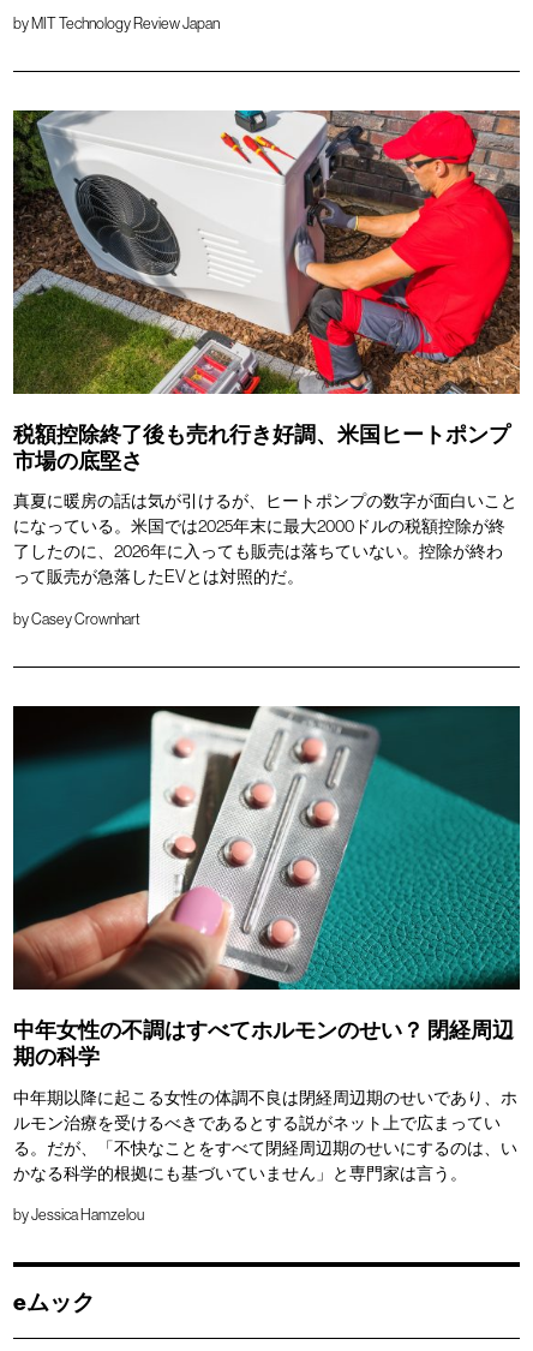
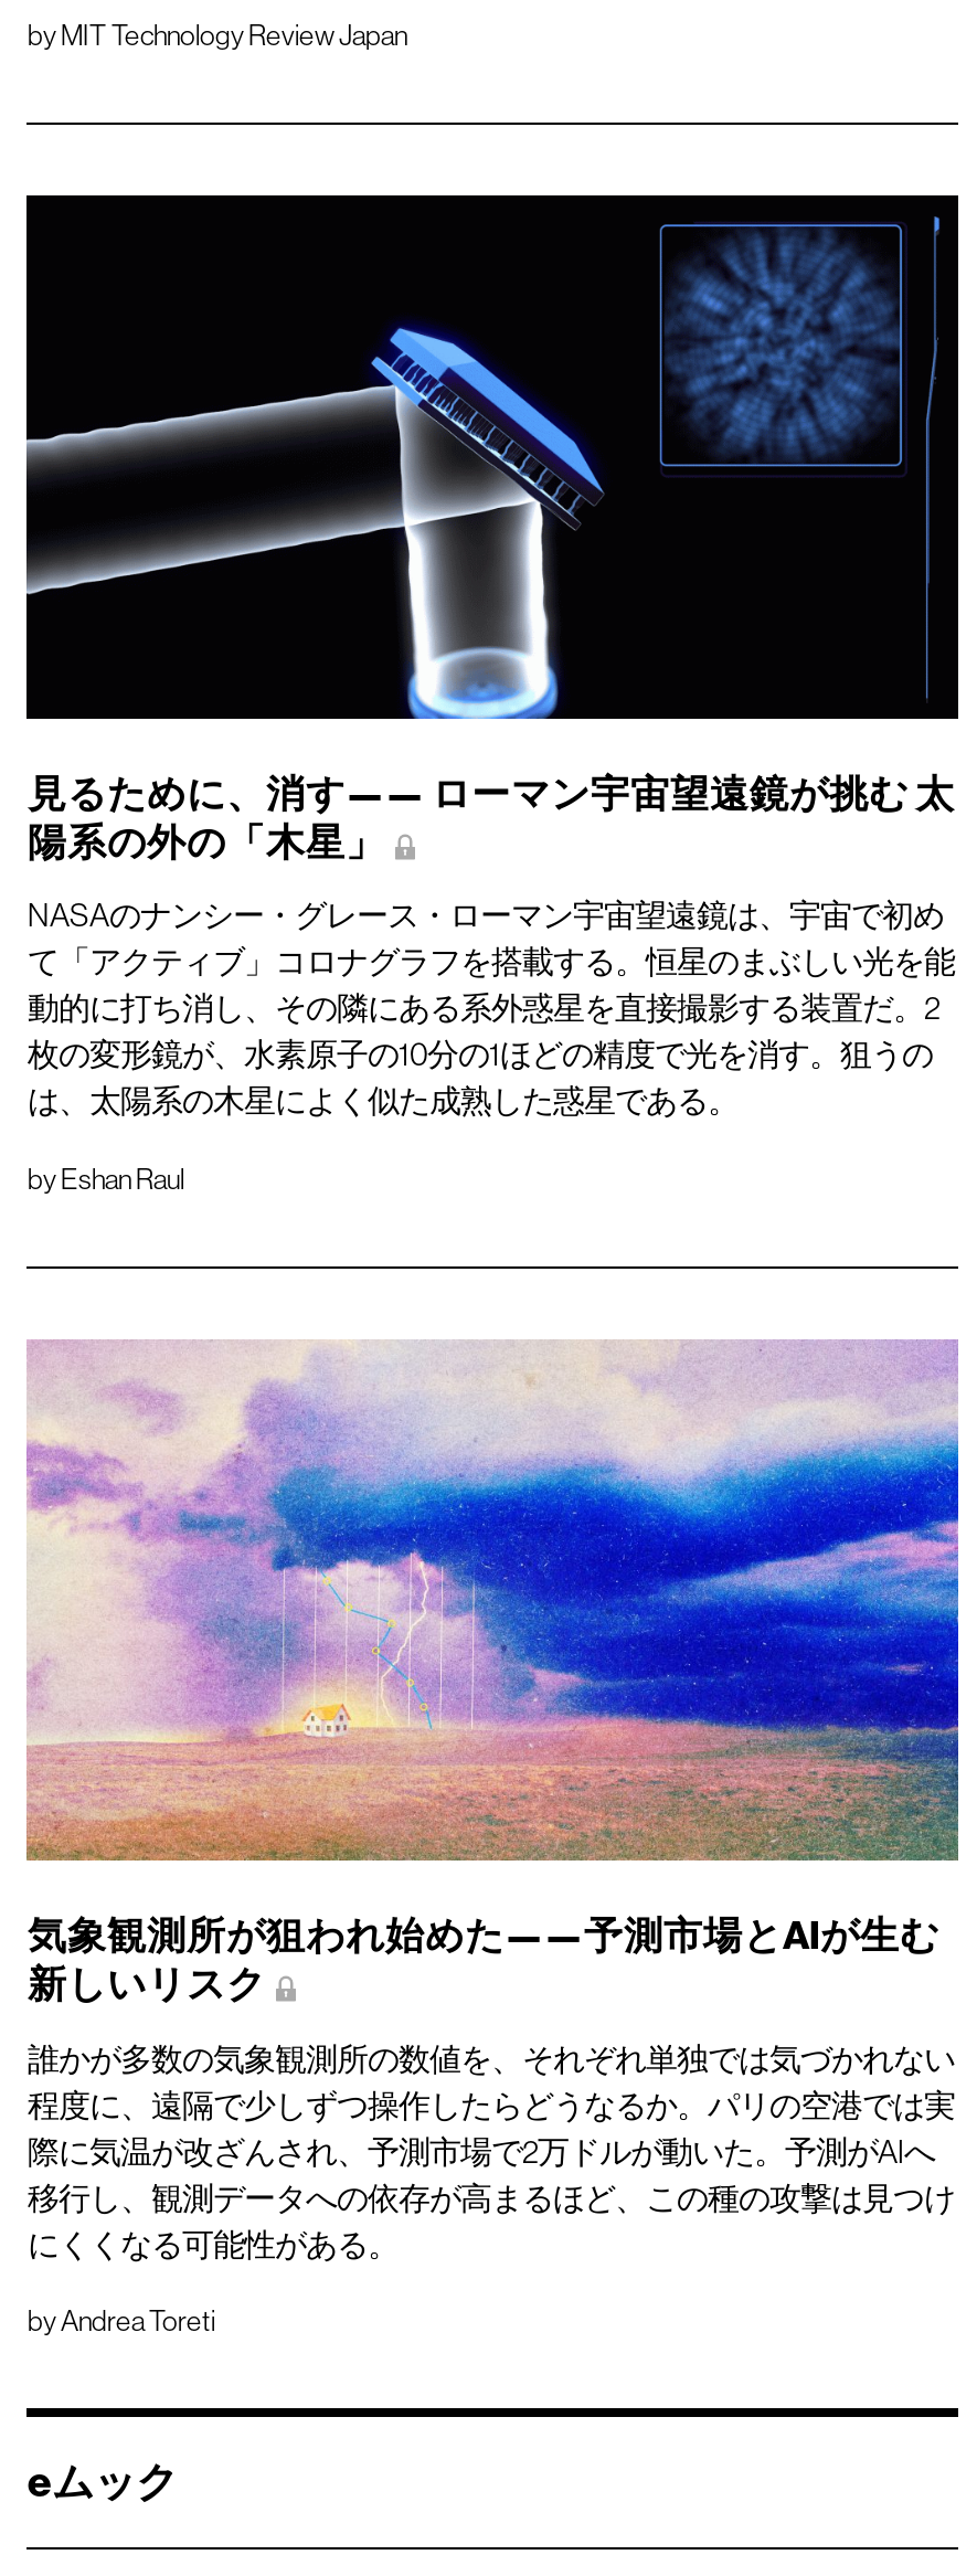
- [image]
+ [image]

- 税額控除終了後も売れ行き好調、米国ヒートポンプ
- 市場の底堅さ
+ 見るために、消す——ローマン宇宙望遠鏡が挑む太
+ 陽系の外の「木星」

- 真夏に暖房の話は気が引けるが、ヒートポンプの数字が面白いこと
- になっている。米国では2025年末に最大2000ドルの税額控除が終
- 了したのに、2026年に入っても販売は落ちていない。控除が終わ
- って販売が急落したEVとは対照的だ。
+ NASAのナンシー・グレース・ローマン宇宙望遠鏡は、宇宙で初め
+ て「アクティブ」コロナグラフを搭載する。恒星のまぶしい光を能
+ 動的に打ち消し、その隣にある系外惑星を直接撮影する装置だ。2
+ 枚の変形鏡が、水素原子の10分の1ほどの精度で光を消す。狙うの
+ は、太陽系の木星によく似た成熟した惑星である。

- byCasey Crownhart
+ byEshan Raul

- [image]
- 中年女性の不調はすべてホルモンのせい？ 閉経周辺
- 期の科学
+ [image]
+ 気象観測所が狙われ始めた——予測市場とAIが生む
+ 新しいリスク

- 中年期以降に起こる女性の体調不良は閉経周辺期のせいであり、ホ
- ルモン治療を受けるべきであるとする説がネット上で広まってい
- る。だが、「不快なことをすべて閉経周辺期のせいにするのは、い
- かなる科学的根拠にも基づいていません」と専門家は言う。
+ 誰かが多数の気象観測所の数値を、それぞれ単独では気づかれない
+ 程度に、遠隔で少しずつ操作したらどうなるか。パリの空港では実
+ 際に気温が改ざんされ、予測市場で2万ドルが動いた。予測がAIへ
+ 移行し、観測データへの依存が高まるほど、この種の攻撃は見つけ
+ にくくなる可能性がある。

- byJessica Hamzelou
+ byAndrea Toreti
